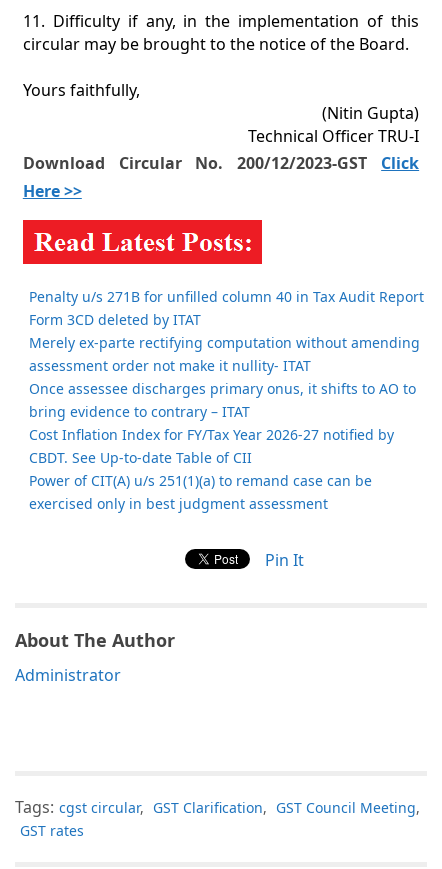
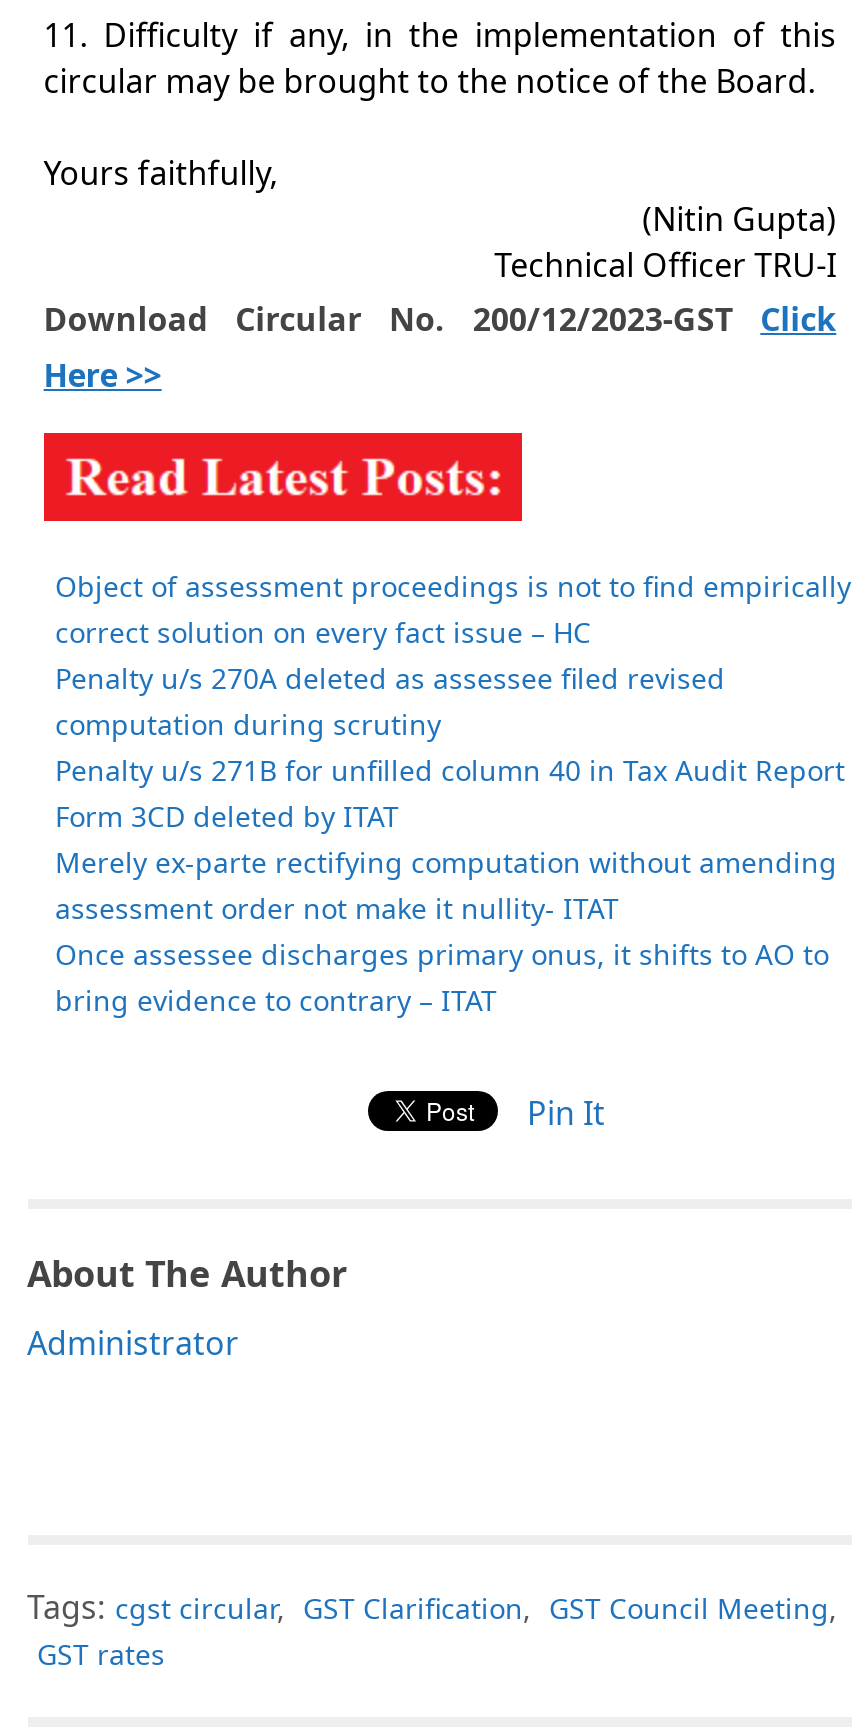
+ Object of assessment proceedings is not to find empirically
+ correct solution on every fact issue – HC
+ Penalty u/s 270A deleted as assessee filed revised
+ computation during scrutiny

moved down: Penalty u/s 271B for unfilled column 40 in Tax Audit Report | Form 3CD deleted by ITAT | Merely ex-parte rectifying computation without amending | assessment order not make it nullity- ITAT | Once assessee discharges primary onus, it shifts to AO to | bring evidence to contrary – ITAT

- Cost Inflation Index for FY/Tax Year 2026-27 notified by
- CBDT. See Up-to-date Table of CII
- Power of CIT(A) u/s 251(1)(a) to remand case can be
- exercised only in best judgment assessment
